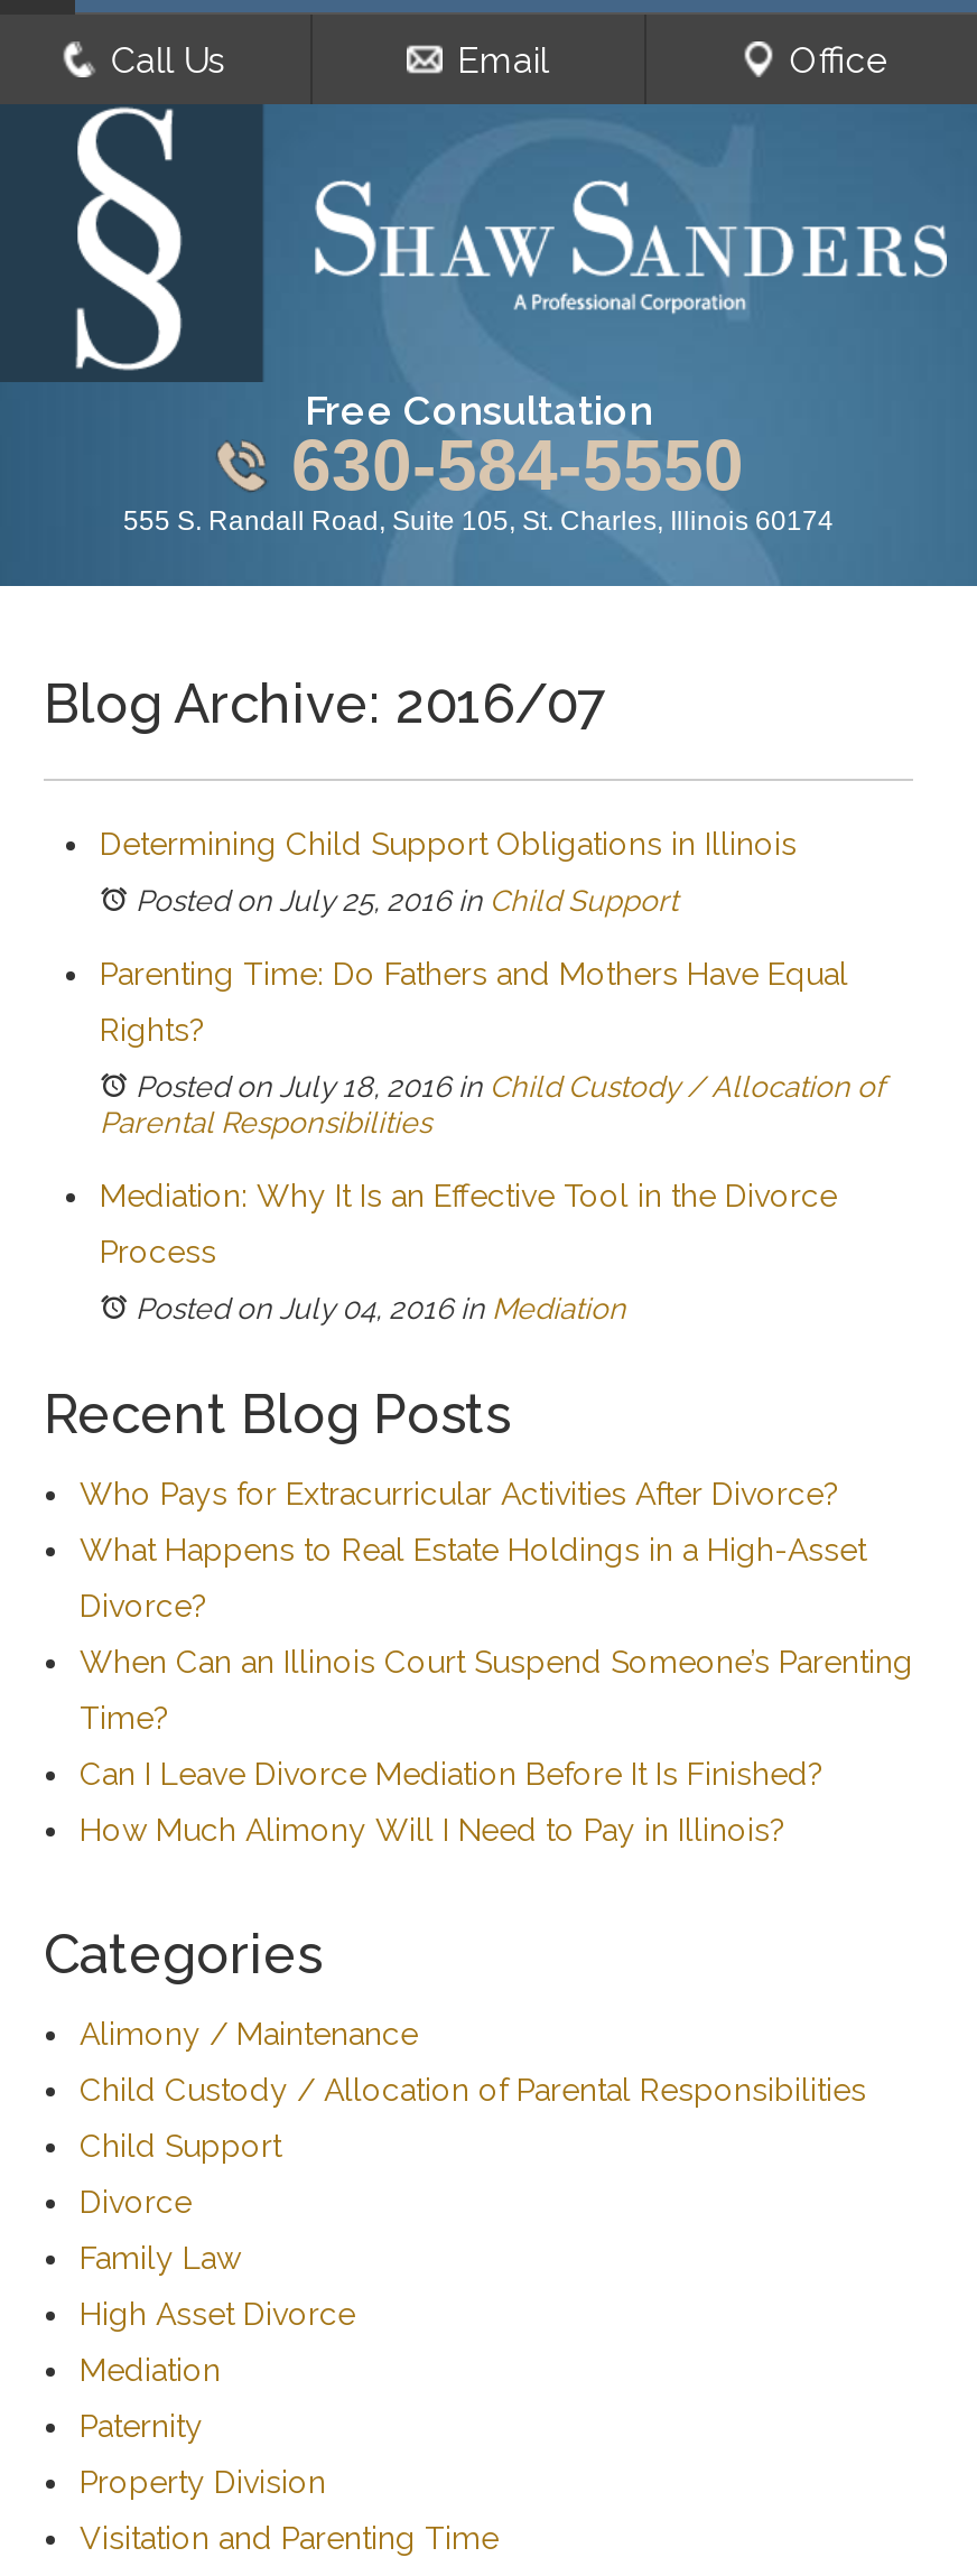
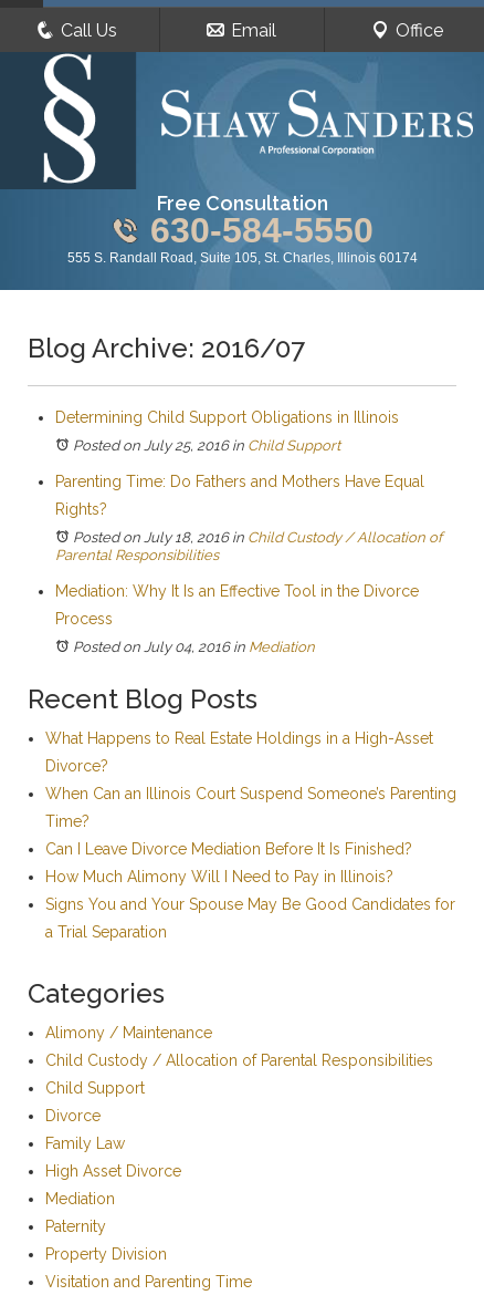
- Who Pays for Extracurricular Activities After Divorce?

moved up: What Happens to Real Estate Holdings in a High-Asset | Divorce? | When Can an Illinois Court Suspend Someone’s Parenting | Time? | Can I Leave Divorce Mediation Before It Is Finished? | How Much Alimony Will I Need to Pay in Illinois?

+ Signs You and Your Spouse May Be Good Candidates for
+ a Trial Separation
